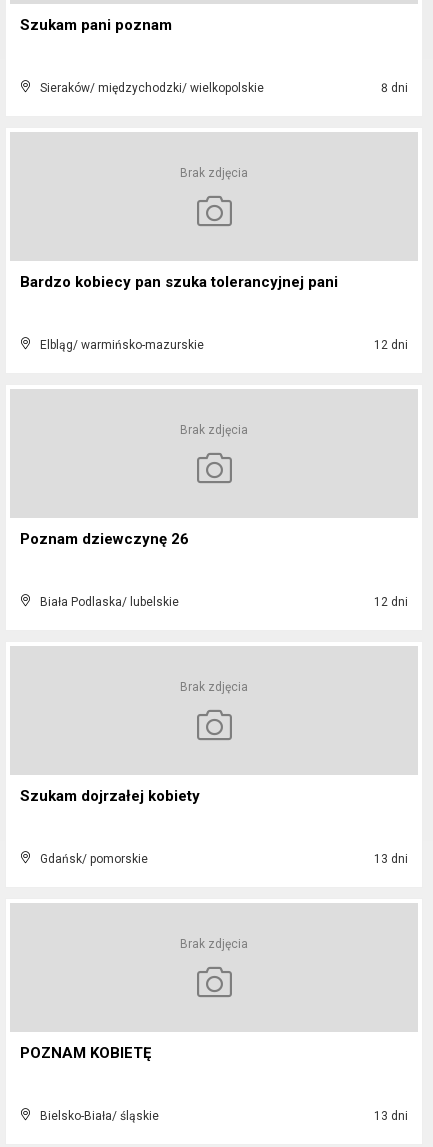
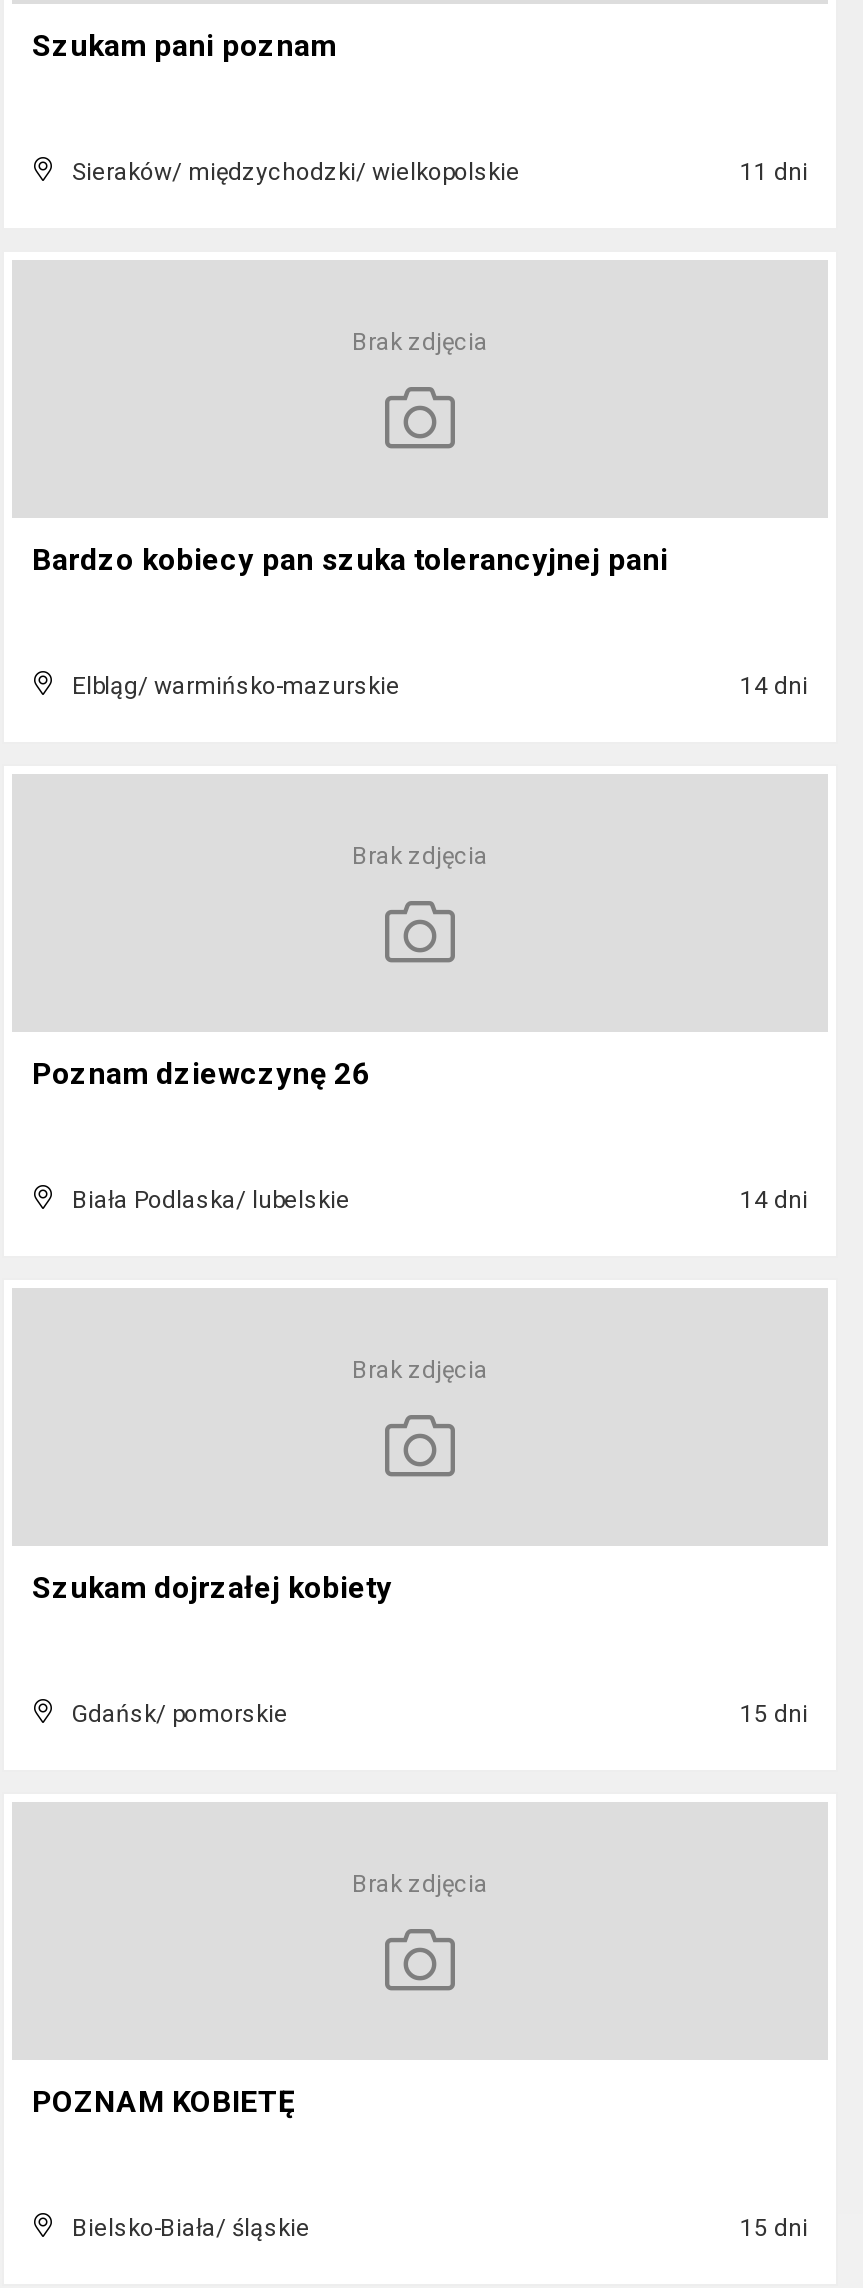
- 8 dni
+ 11 dni

- 12 dni
+ 14 dni

- 12 dni
+ 14 dni

- 13 dni
+ 15 dni

- 13 dni
+ 15 dni
